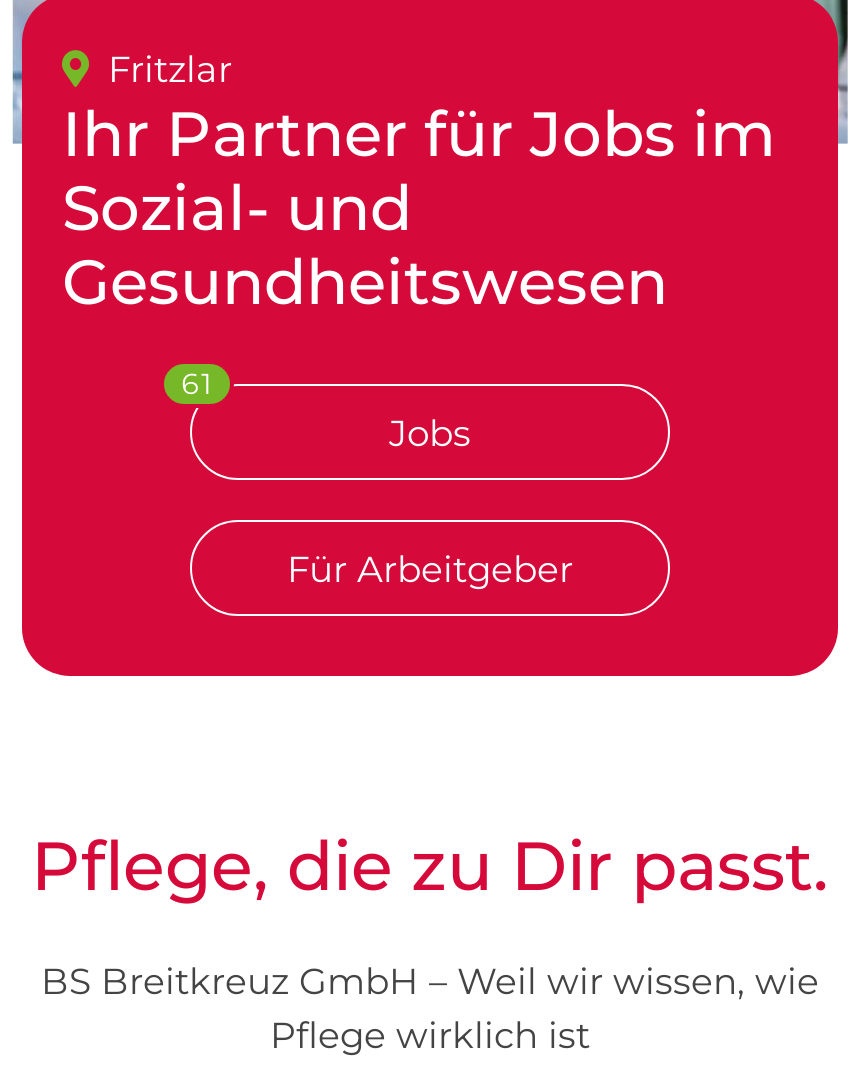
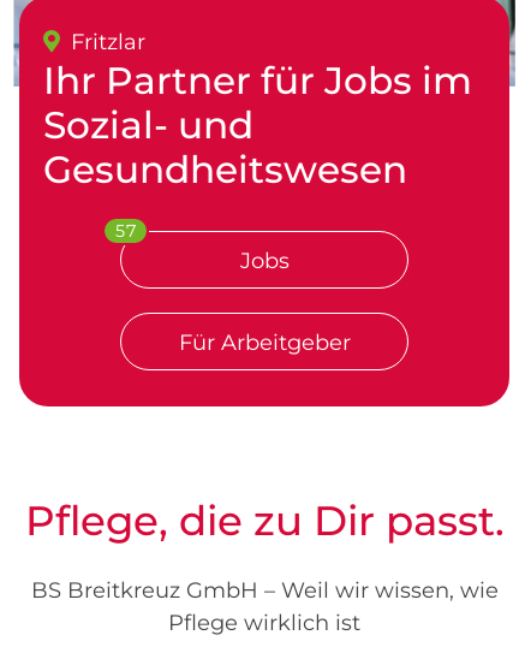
- 61
+ 57
